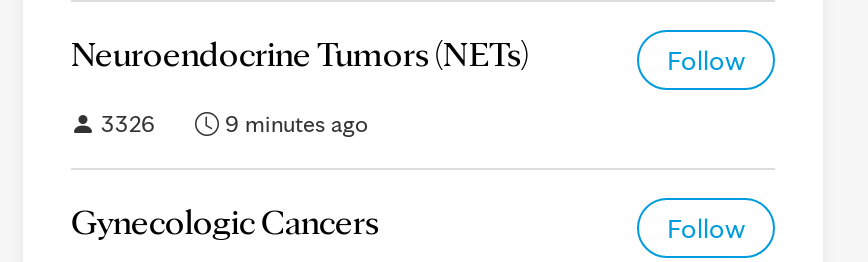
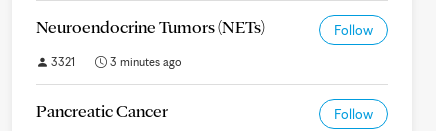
- 3326
- 9 minutes ago
+ 3321
+ 3 minutes ago

- Gynecologic Cancers
+ Pancreatic Cancer
